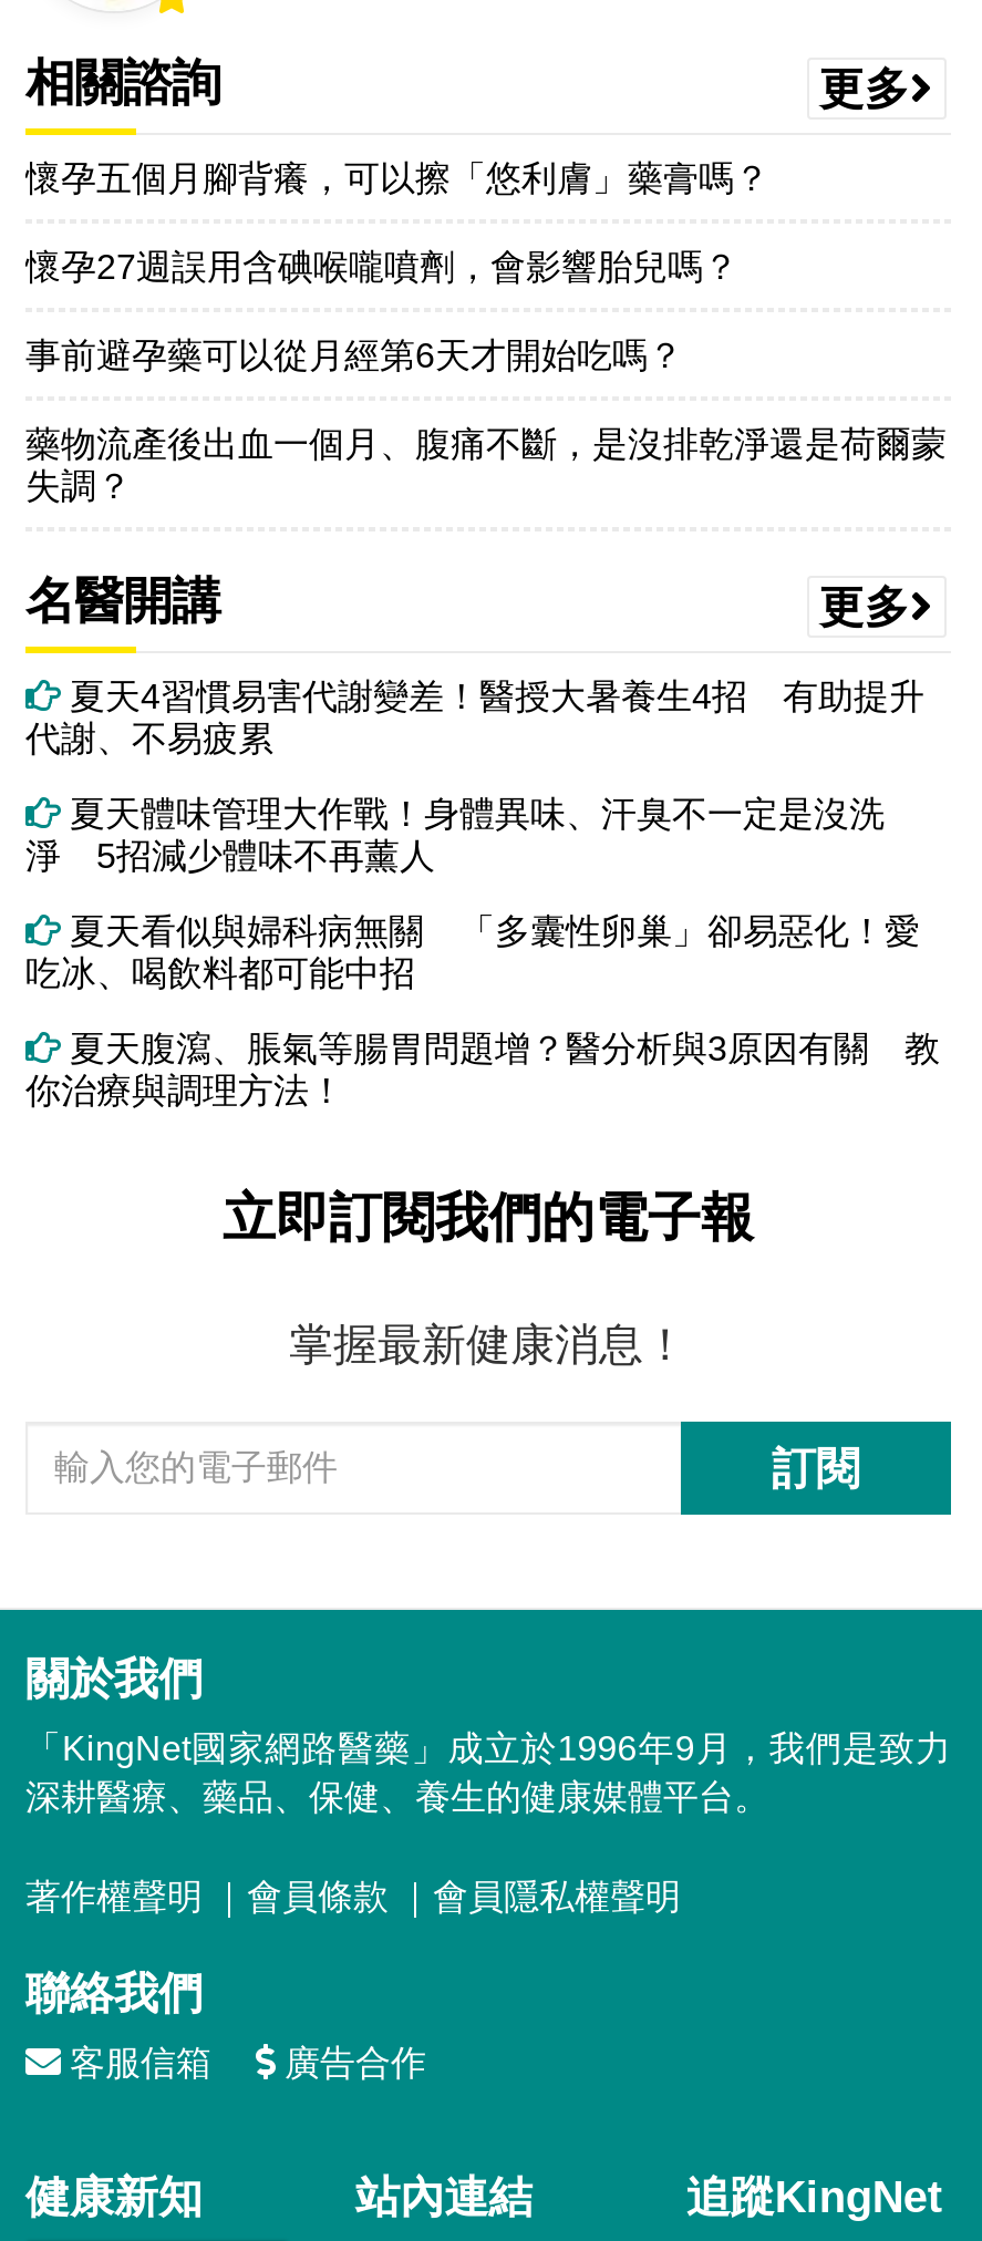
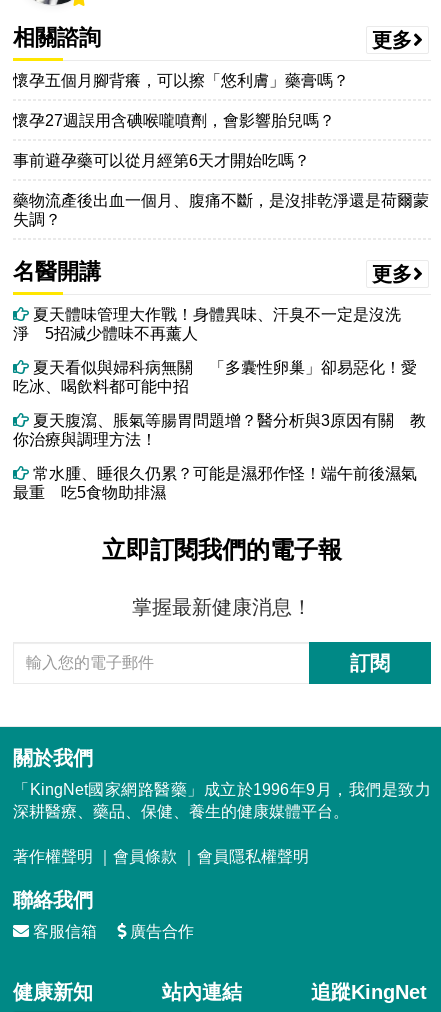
- 夏天4習慣易害代謝變差！醫授大暑養生4招 有助提升
- 代謝、不易疲累

moved up: 夏天體味管理大作戰！身體異味、汗臭不一定是沒洗 | 淨 5招減少體味不再薰人 | 夏天看似與婦科病無關 「多囊性卵巢」卻易惡化！愛 | 吃冰、喝飲料都可能中招 | 夏天腹瀉、脹氣等腸胃問題增？醫分析與3原因有關 教 | 你治療與調理方法！

+ 常水腫、睡很久仍累？可能是濕邪作怪！端午前後濕氣
+ 最重 吃5食物助排濕
